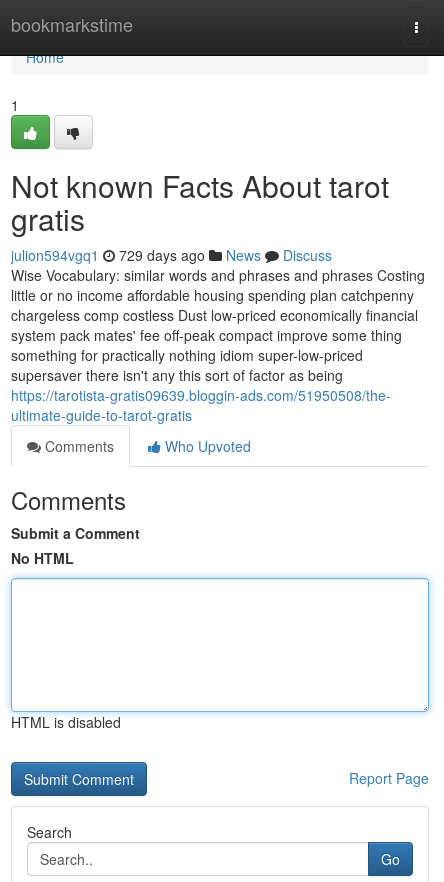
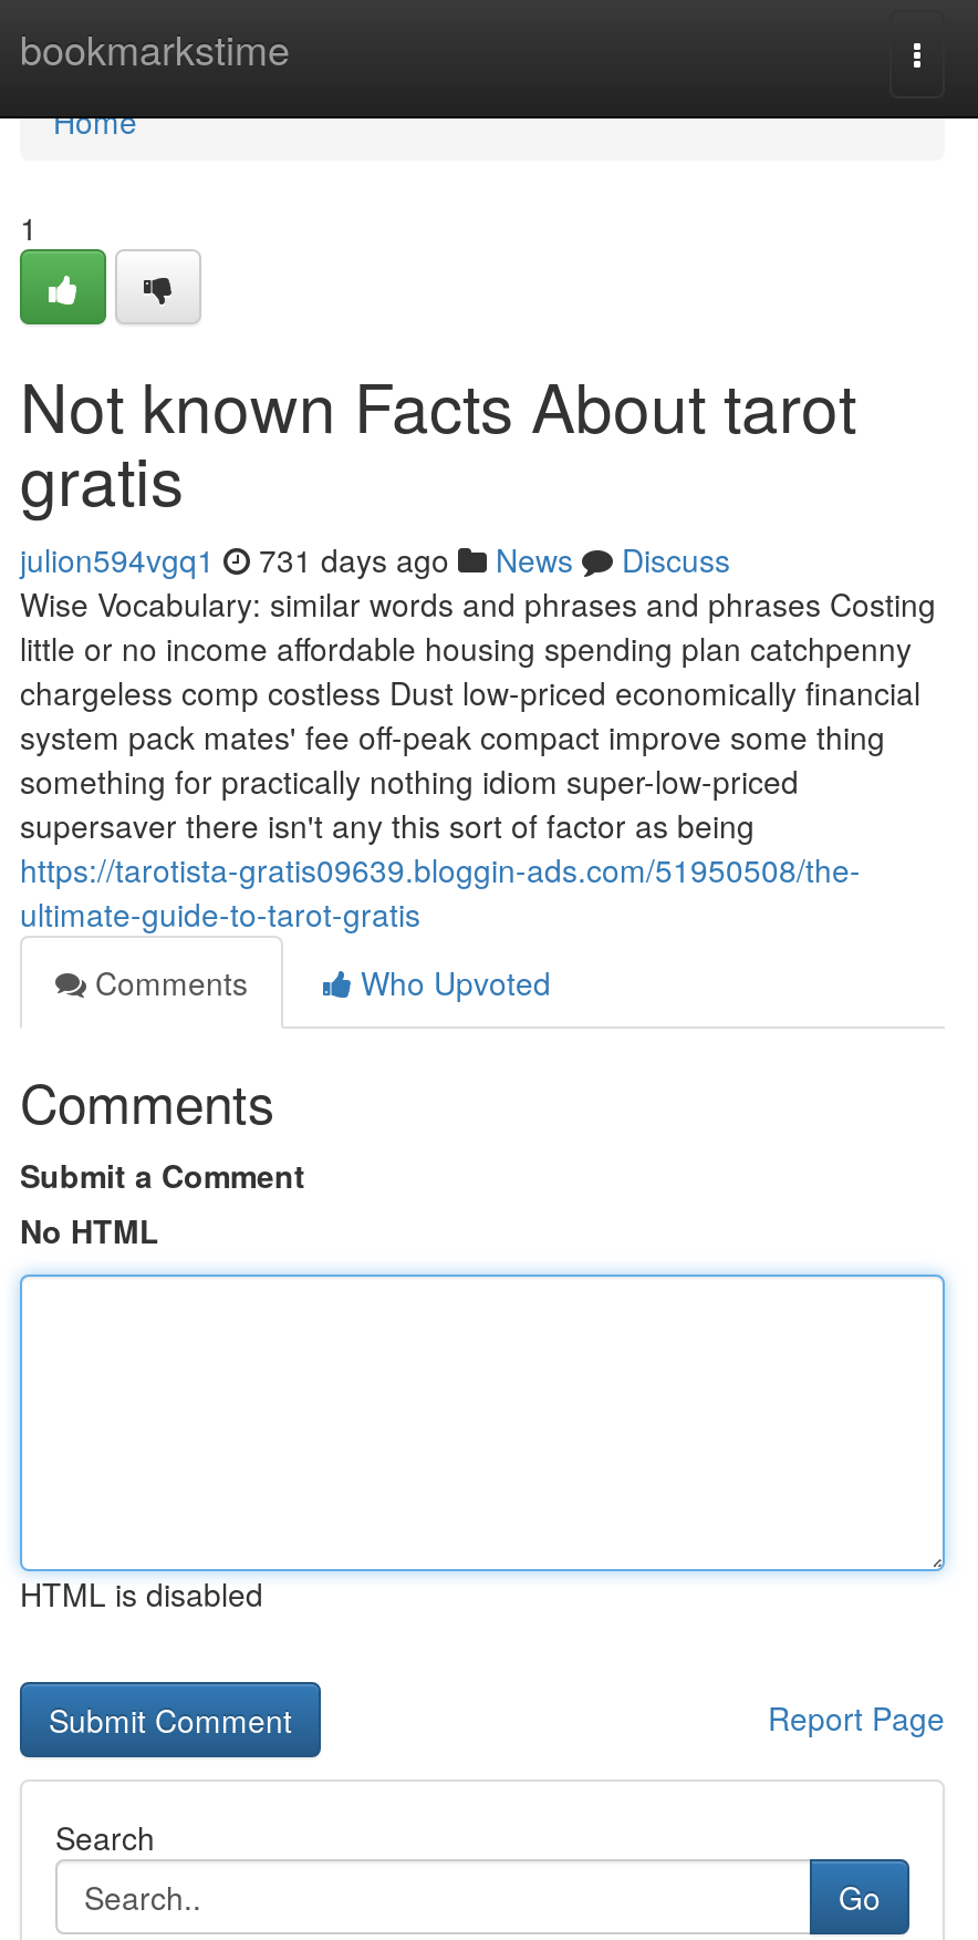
- julion594vgq1 729 days ago News Discuss
+ julion594vgq1 731 days ago News Discuss
